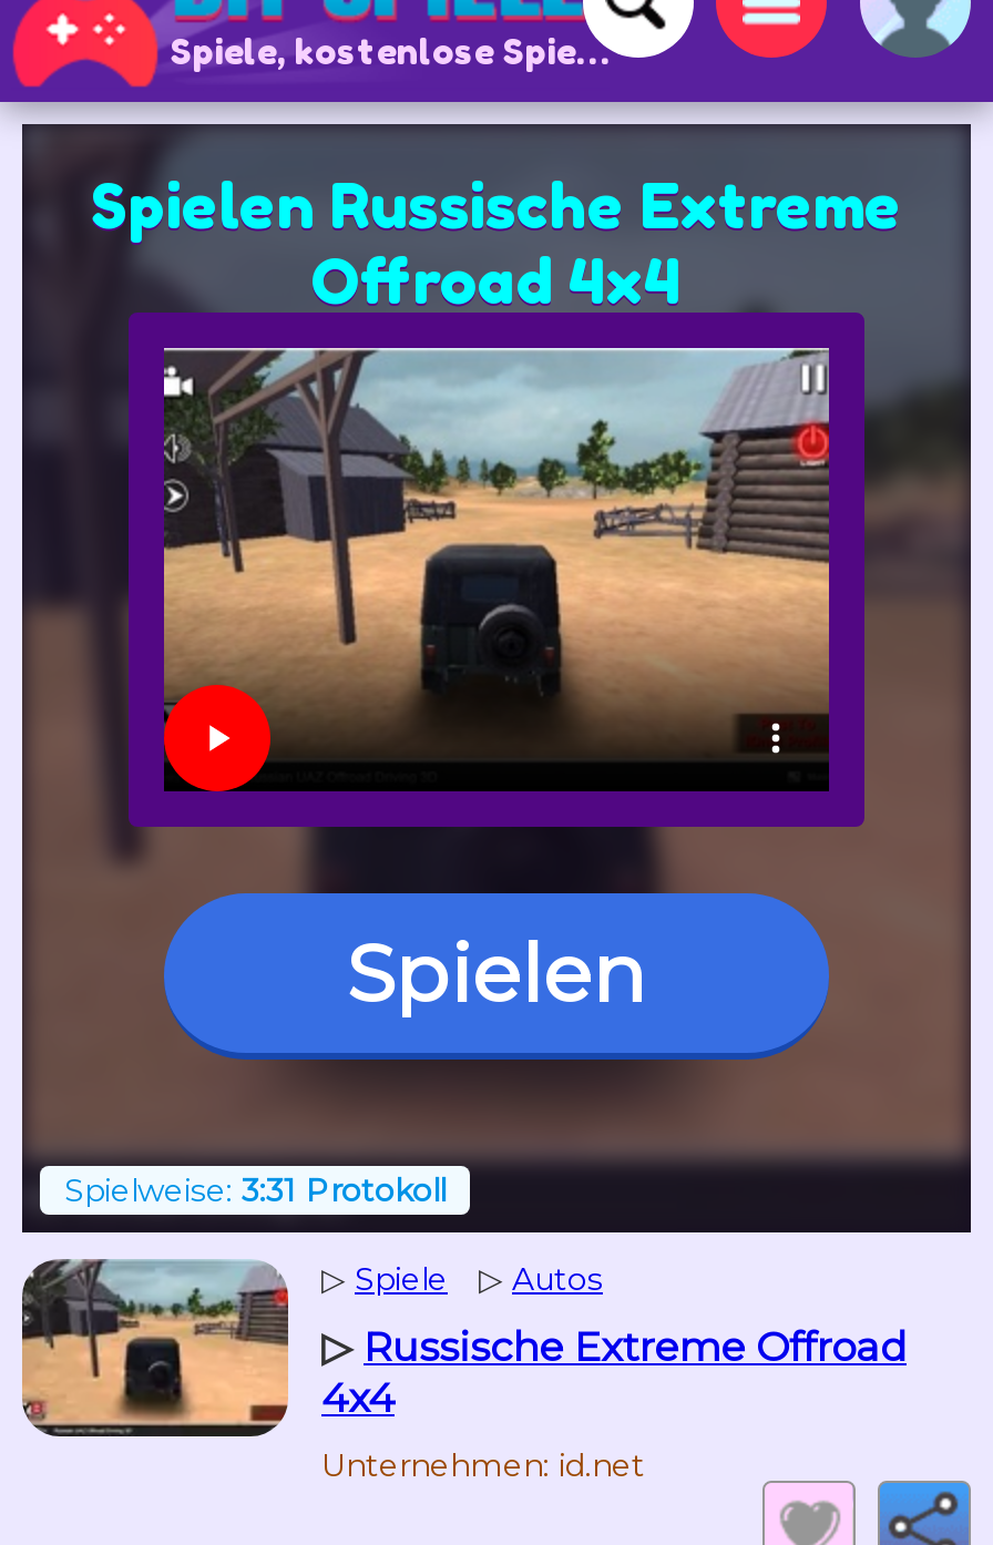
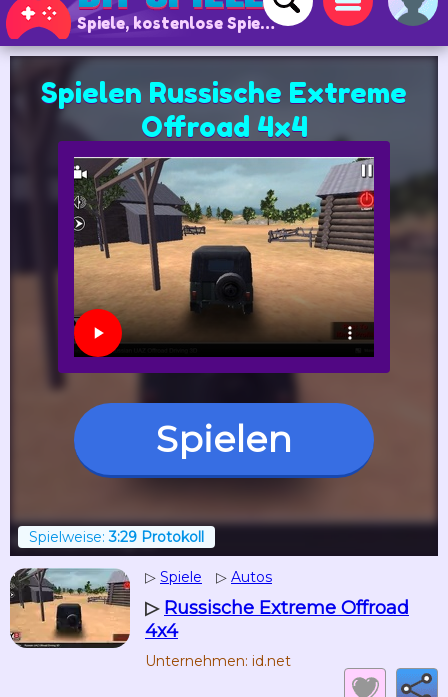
- Spielweise: 3:31 Protokoll
+ Spielweise: 3:29 Protokoll
